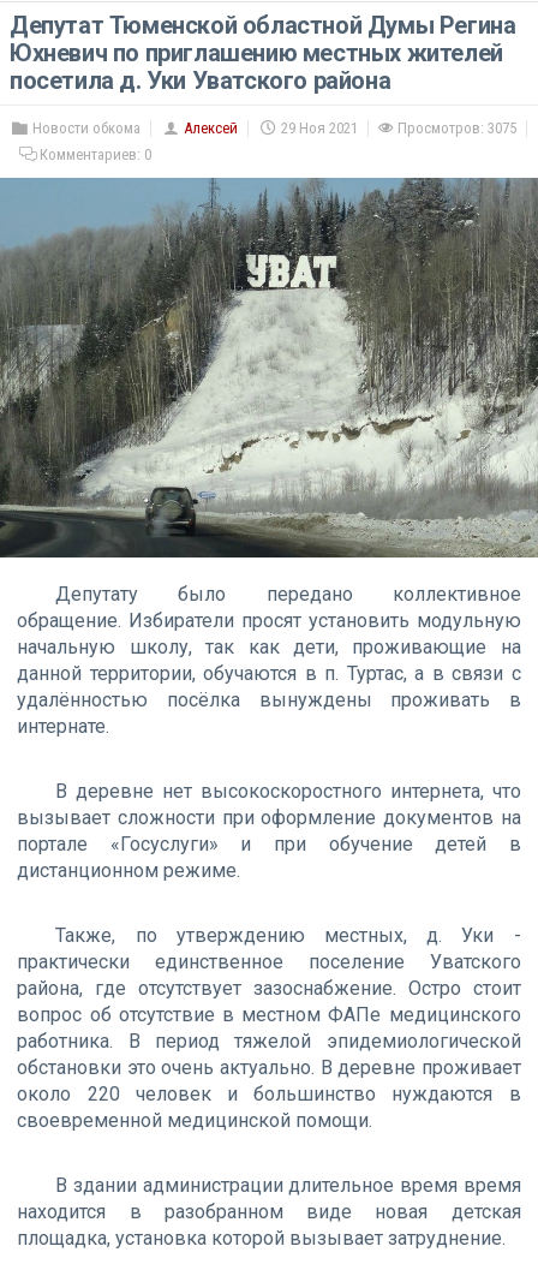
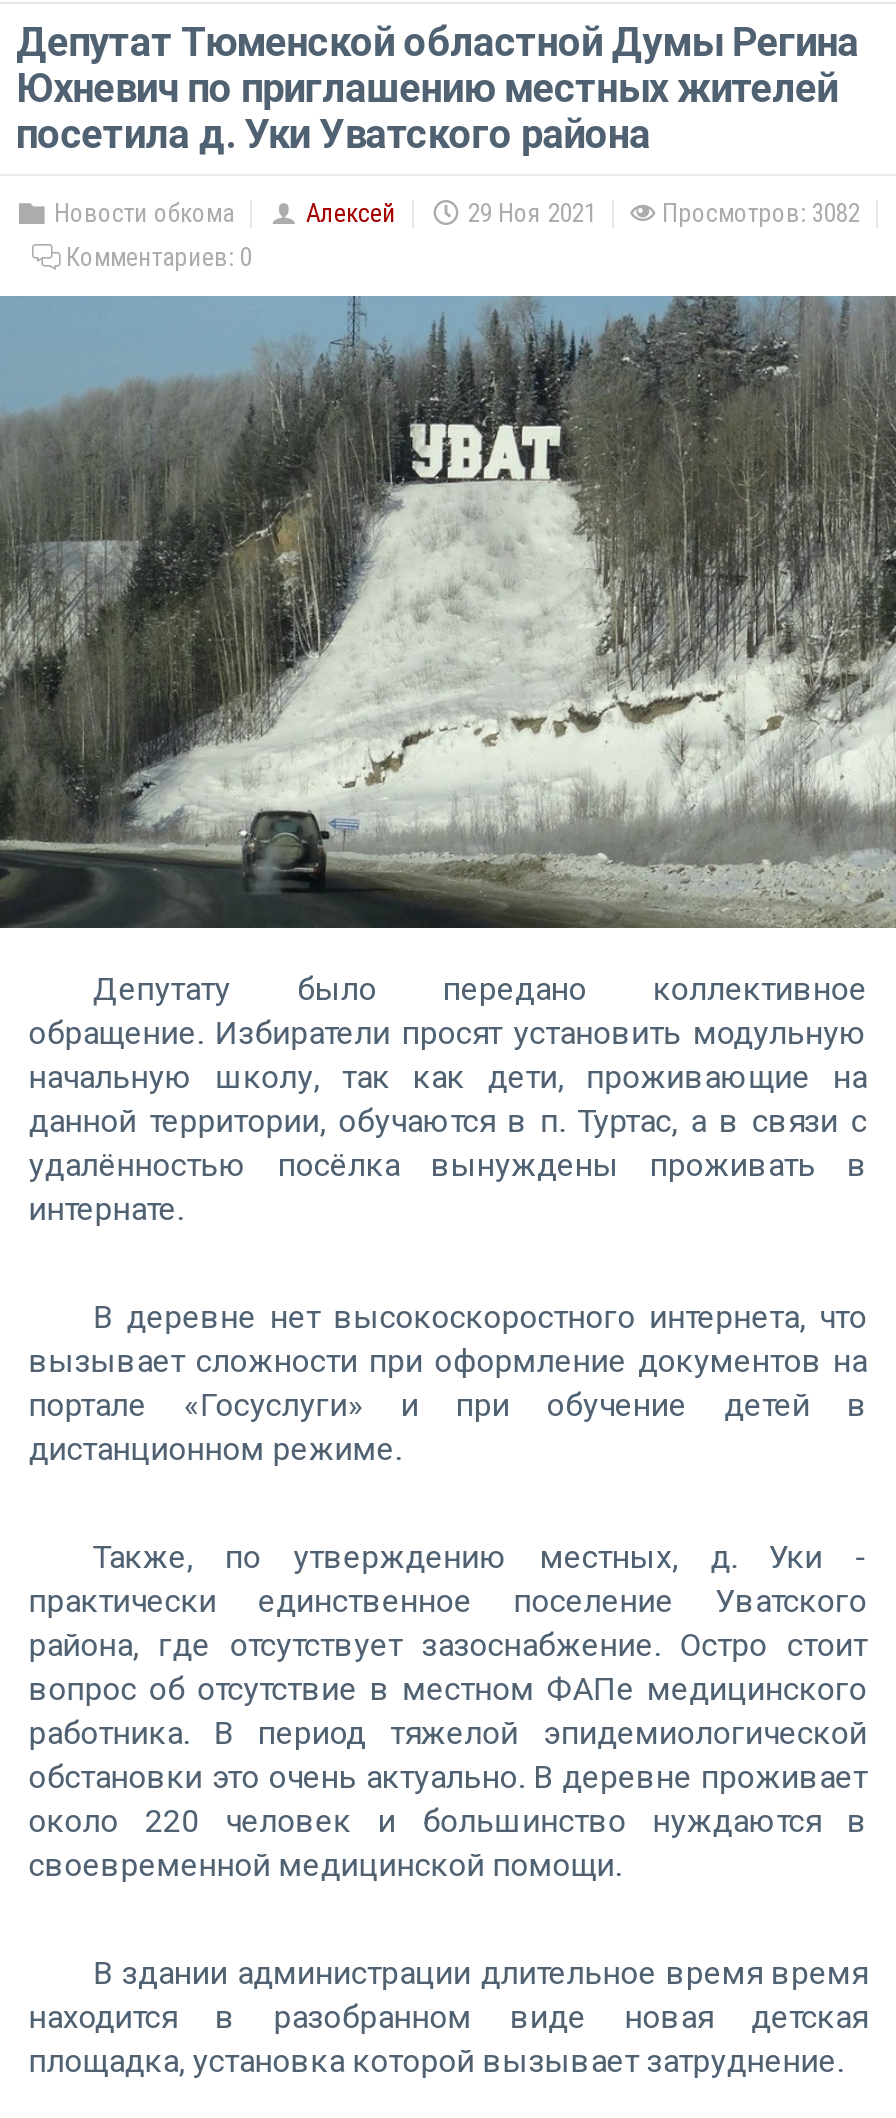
- 29 Ноя 2021 Просмотров: 3075
+ 29 Ноя 2021 Просмотров: 3082
